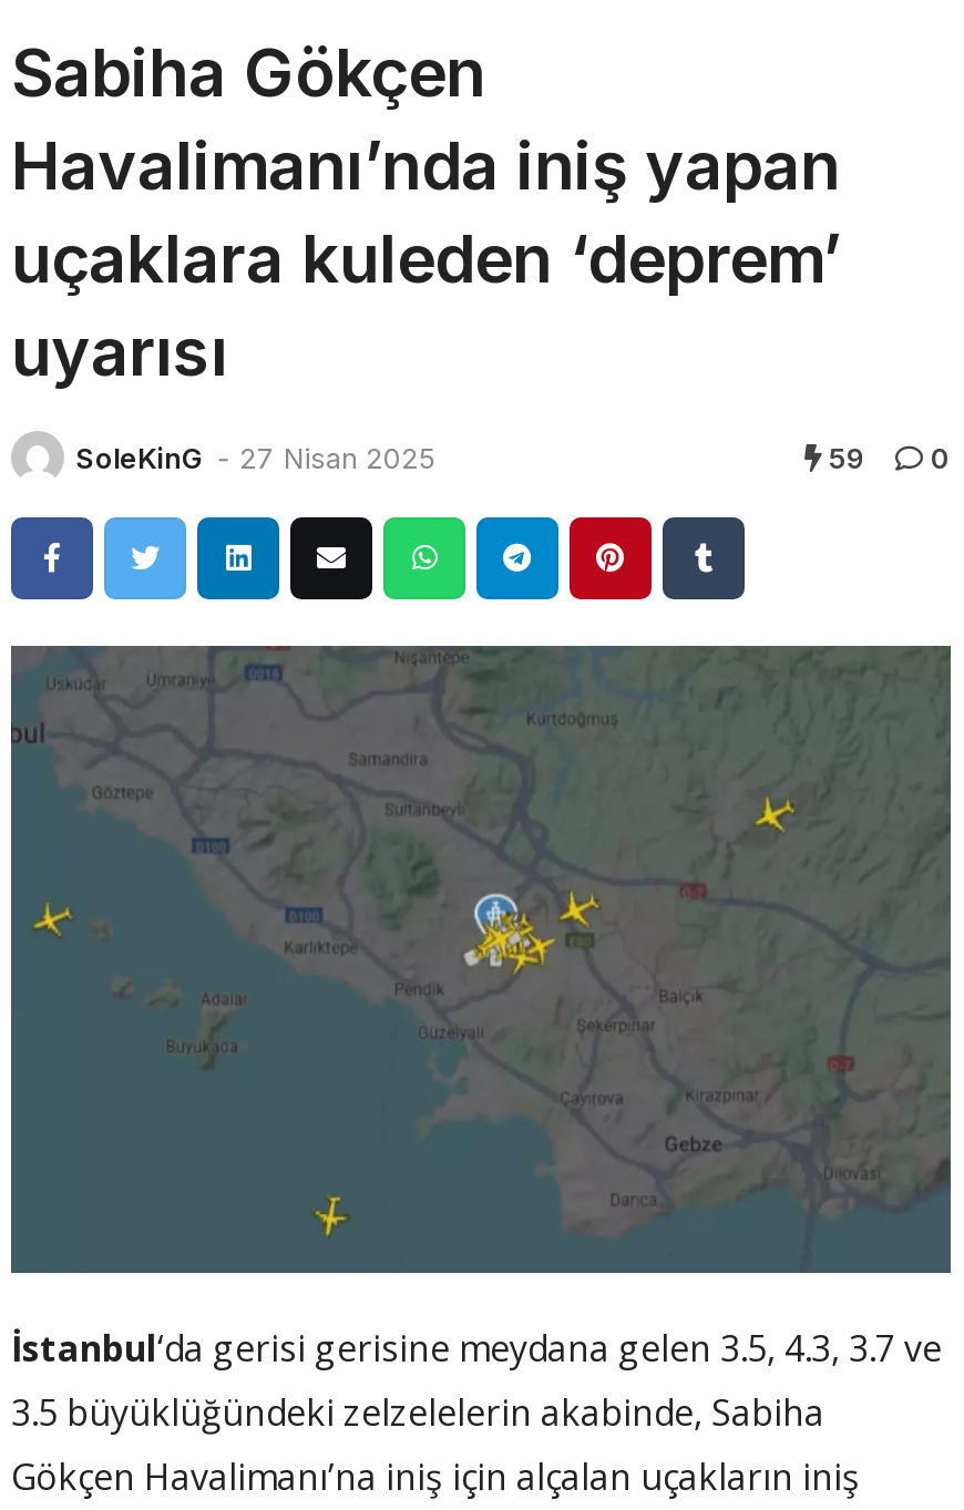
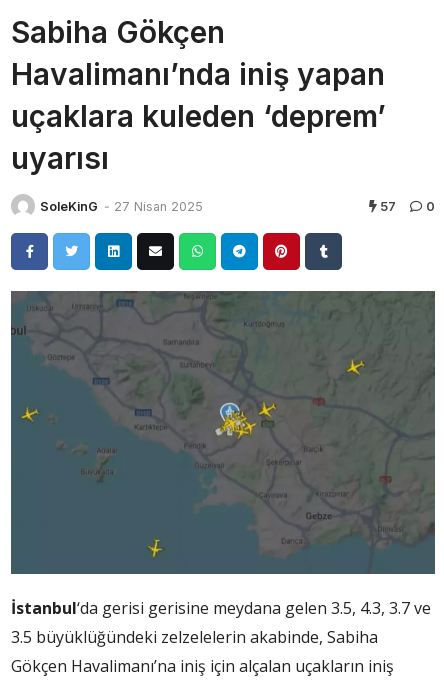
- 59 0
+ 57 0
